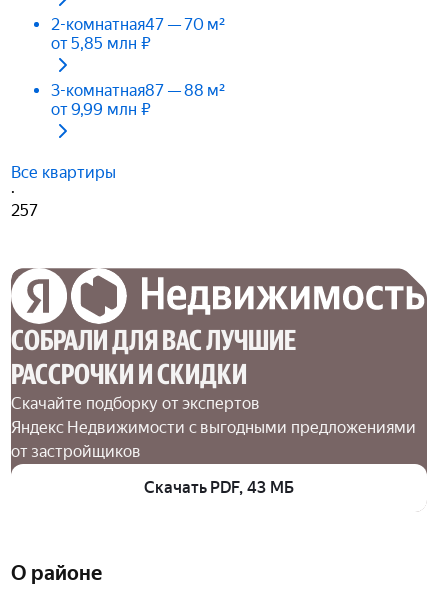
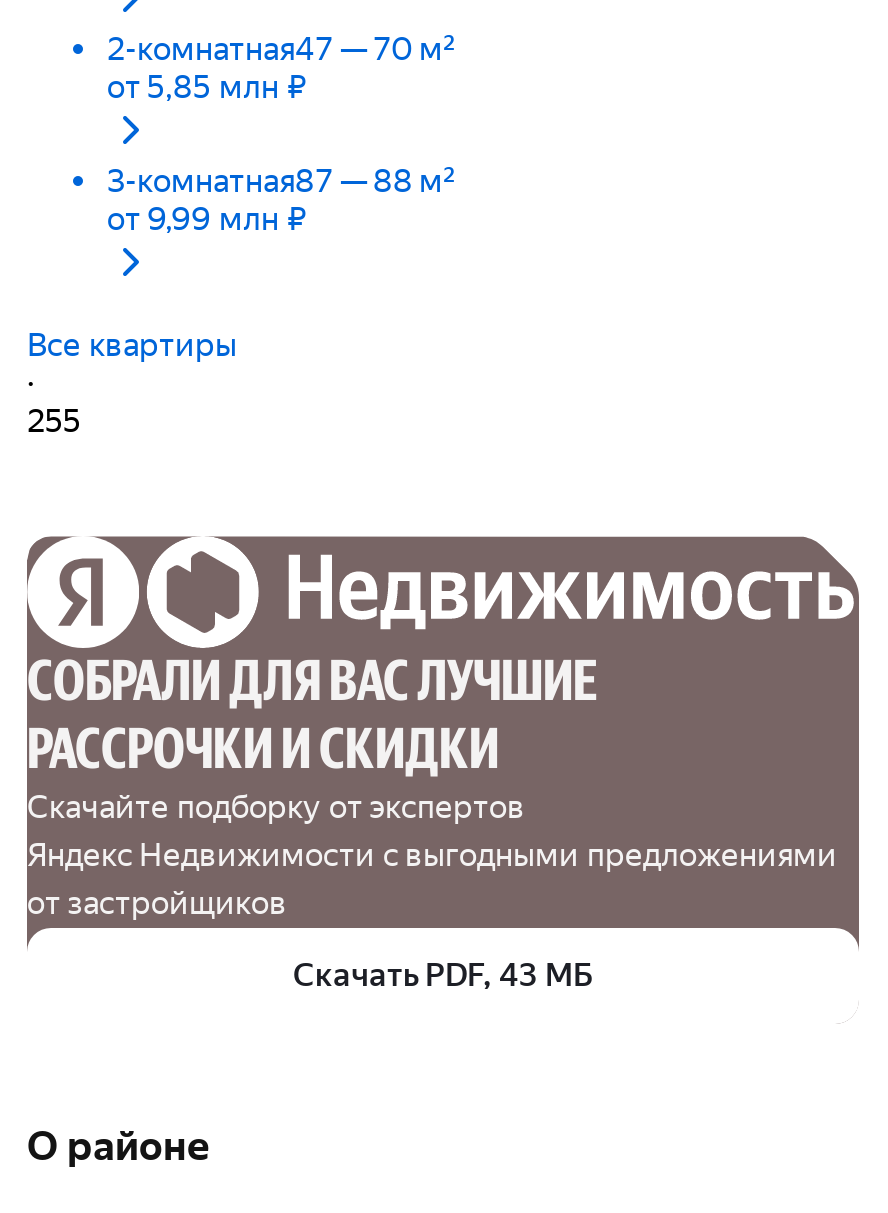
- 257
+ 255
